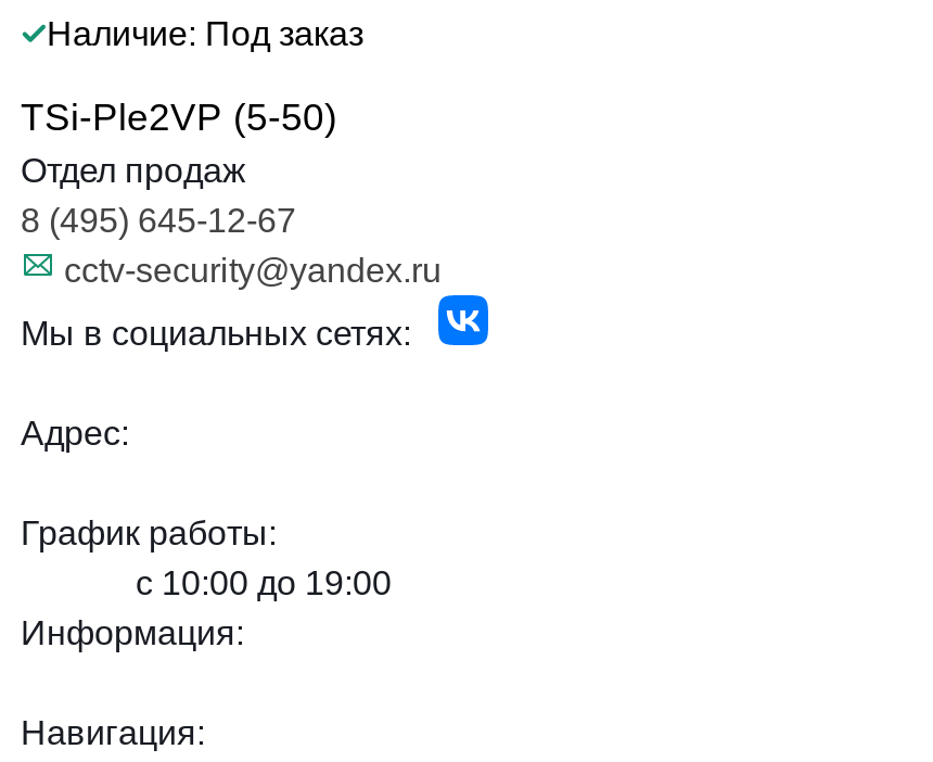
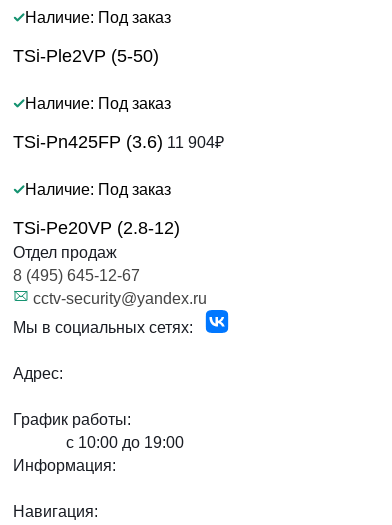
+ Наличие: Под заказ
+ TSi-Pn425FP (3.6) 11 904₽
+ Наличие: Под заказ
+ TSi-Pe20VP (2.8-12)
